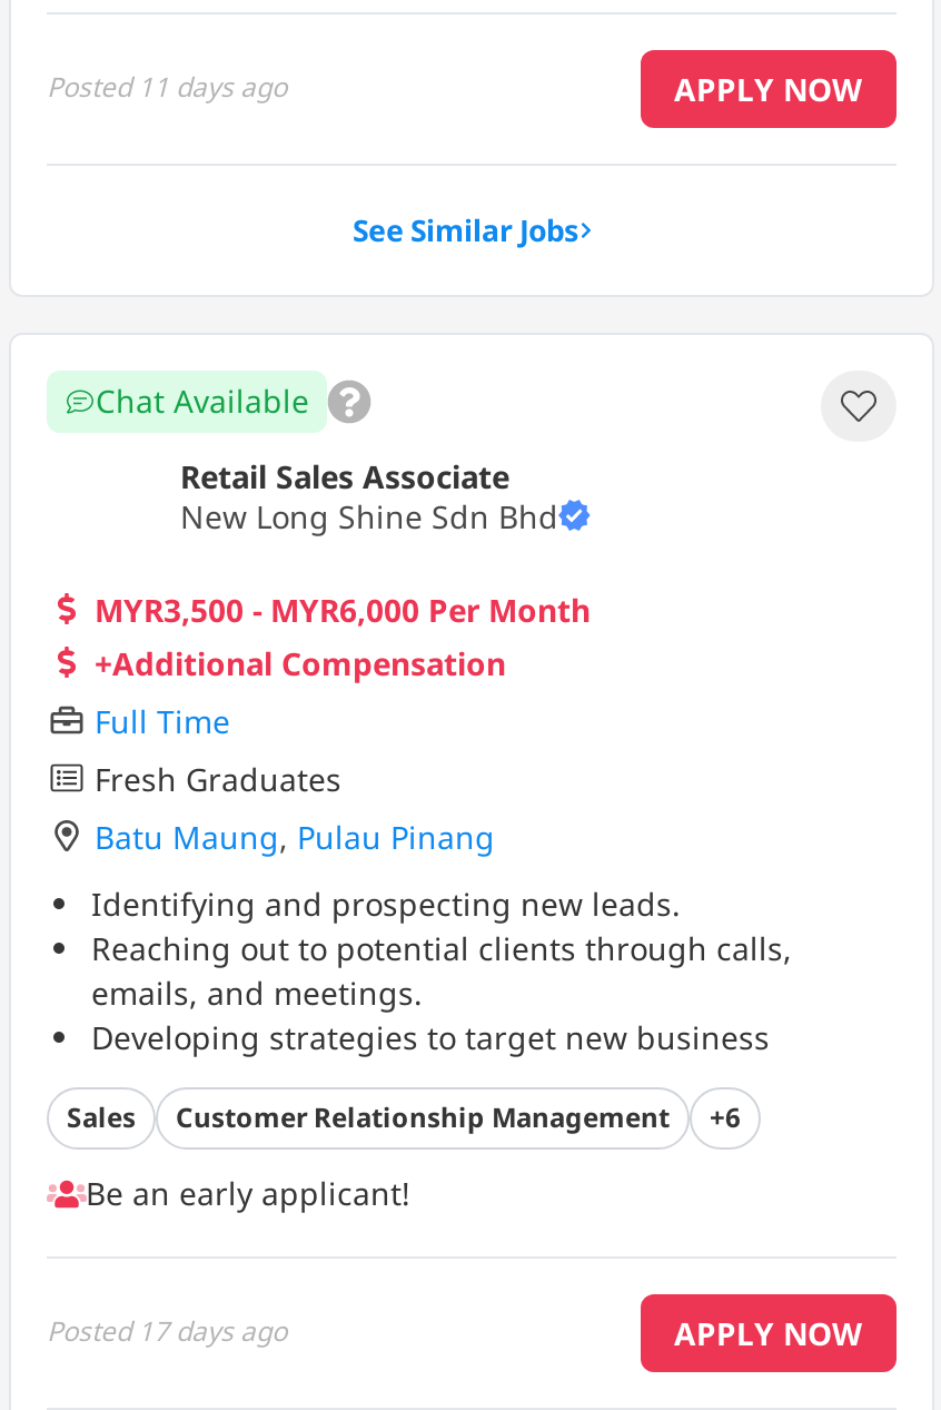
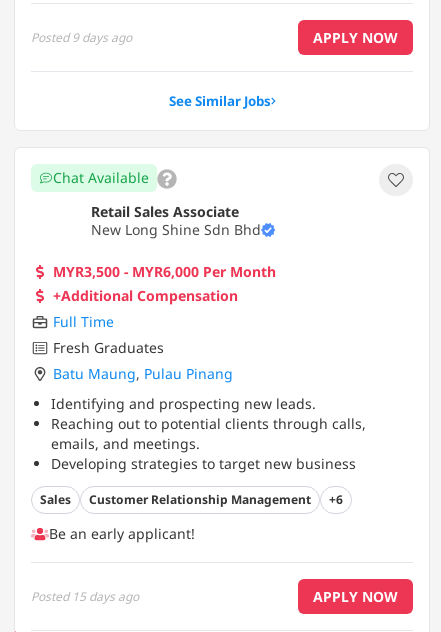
- Posted 11 days ago
+ Posted 9 days ago

- Posted 17 days ago
+ Posted 15 days ago
